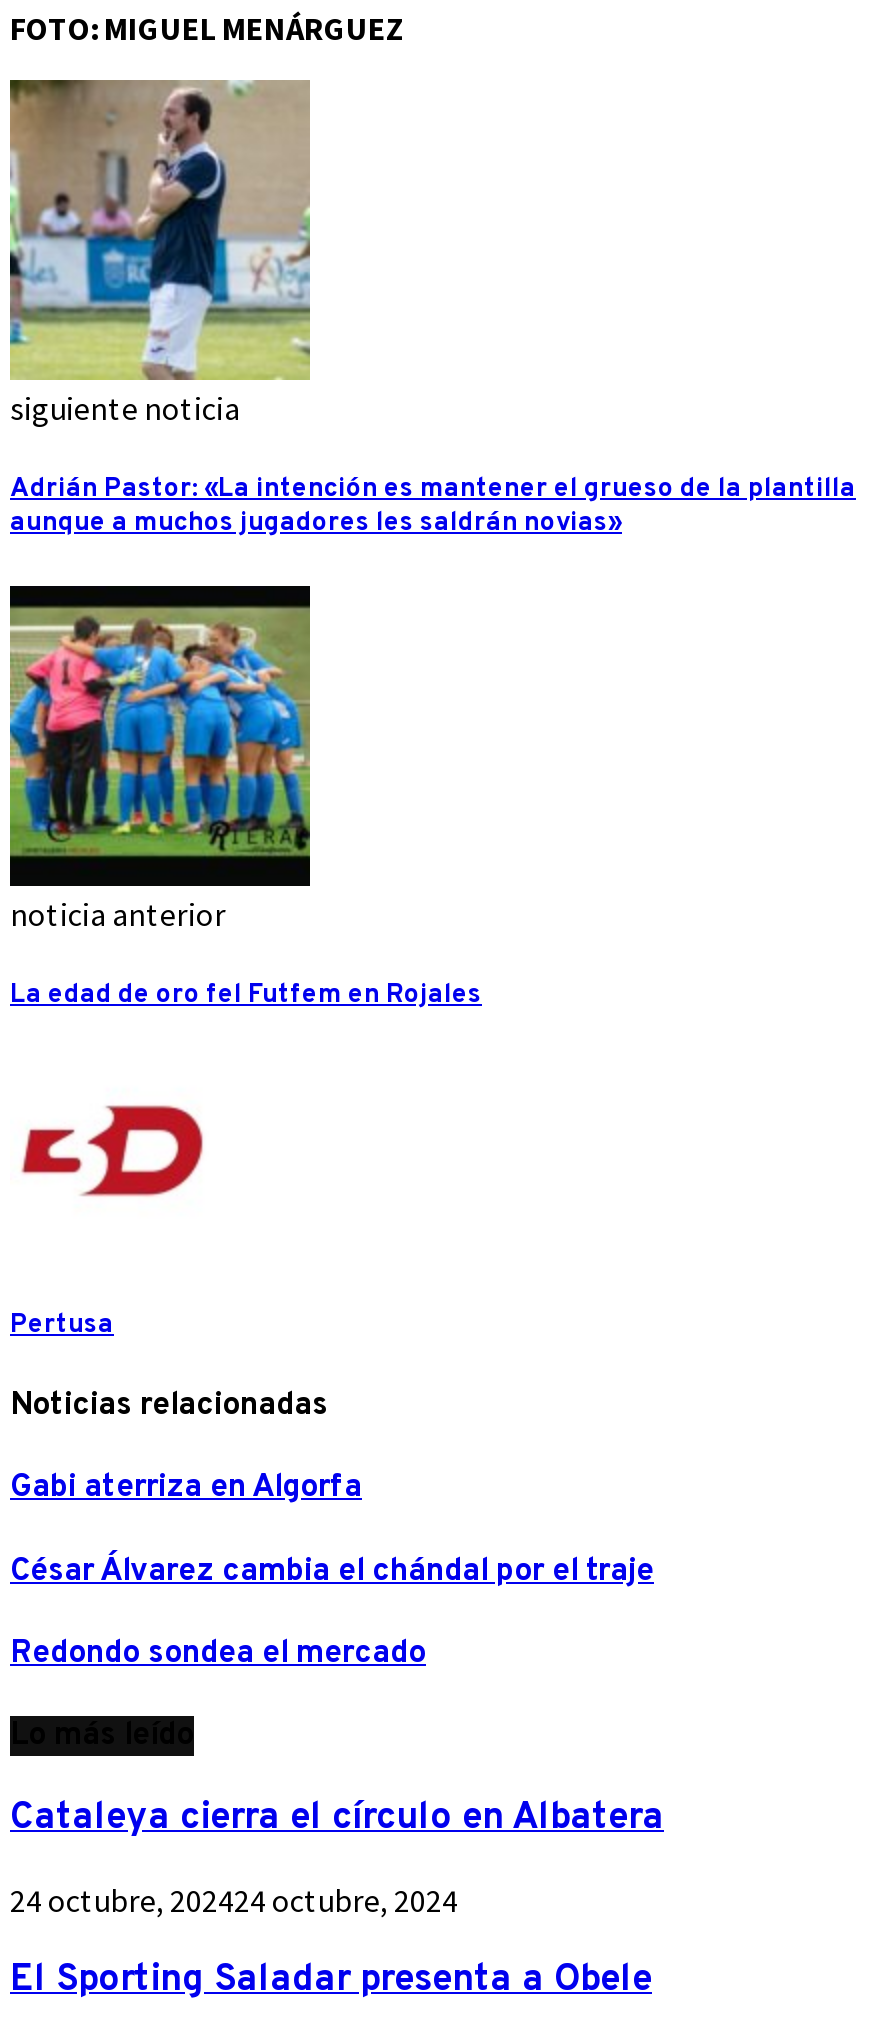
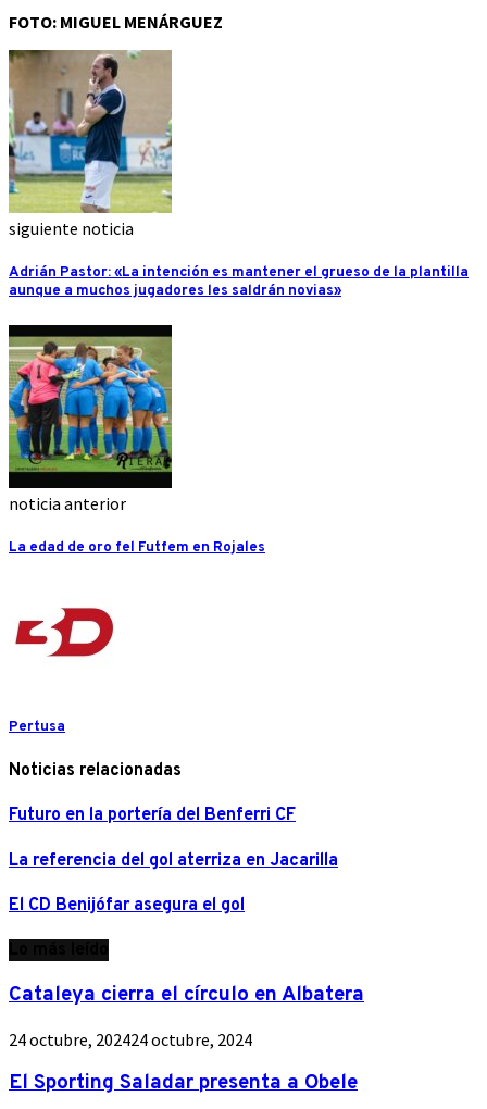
- Gabi aterriza en Algorfa
+ Futuro en la portería del Benferri CF

- César Álvarez cambia el chándal por el traje
+ La referencia del gol aterriza en Jacarilla

- Redondo sondea el mercado
+ El CD Benijófar asegura el gol
